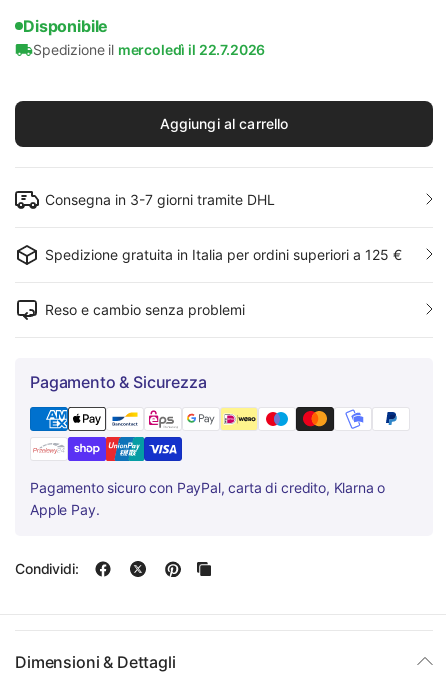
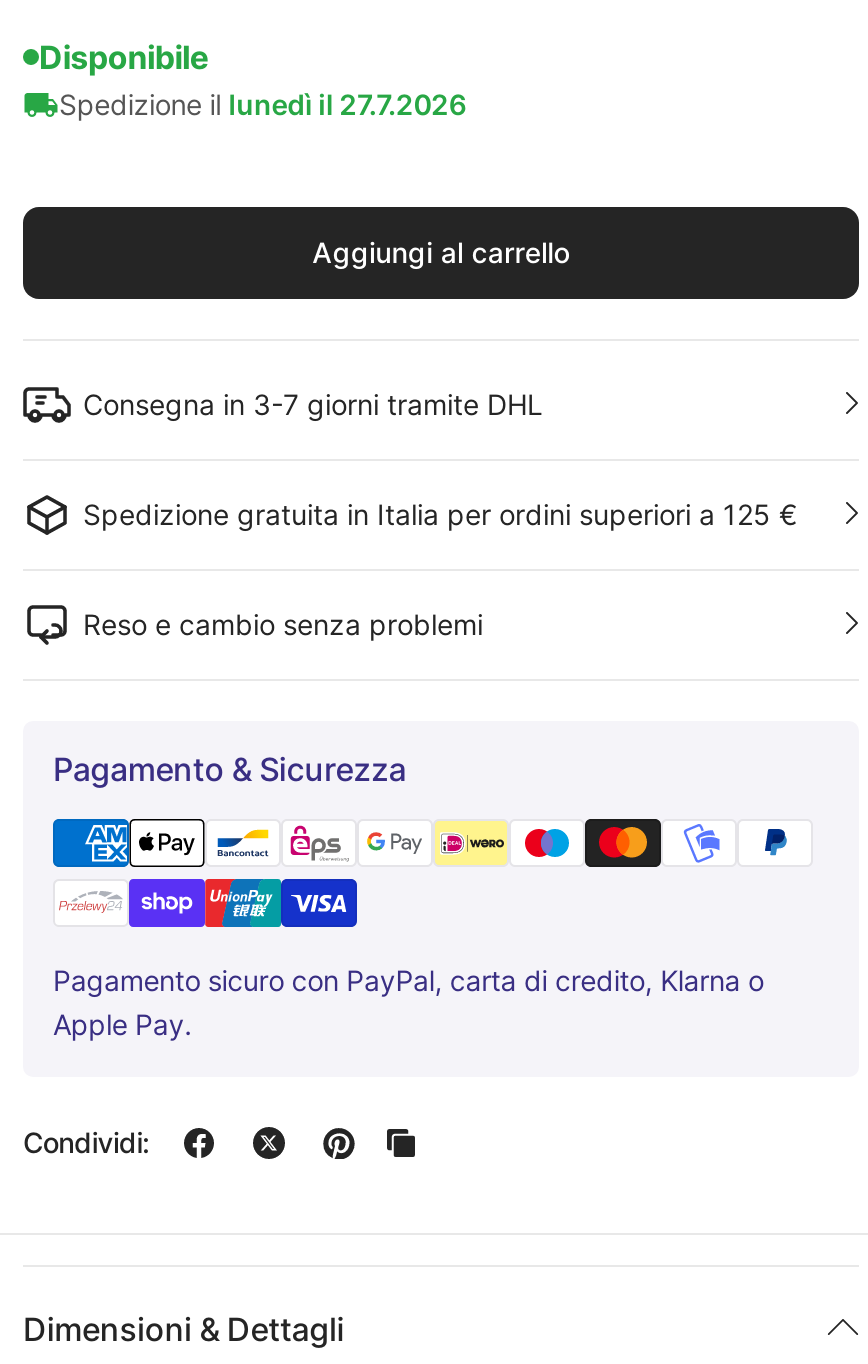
- Spedizione il mercoledì il 22.7.2026
+ Spedizione il lunedì il 27.7.2026
